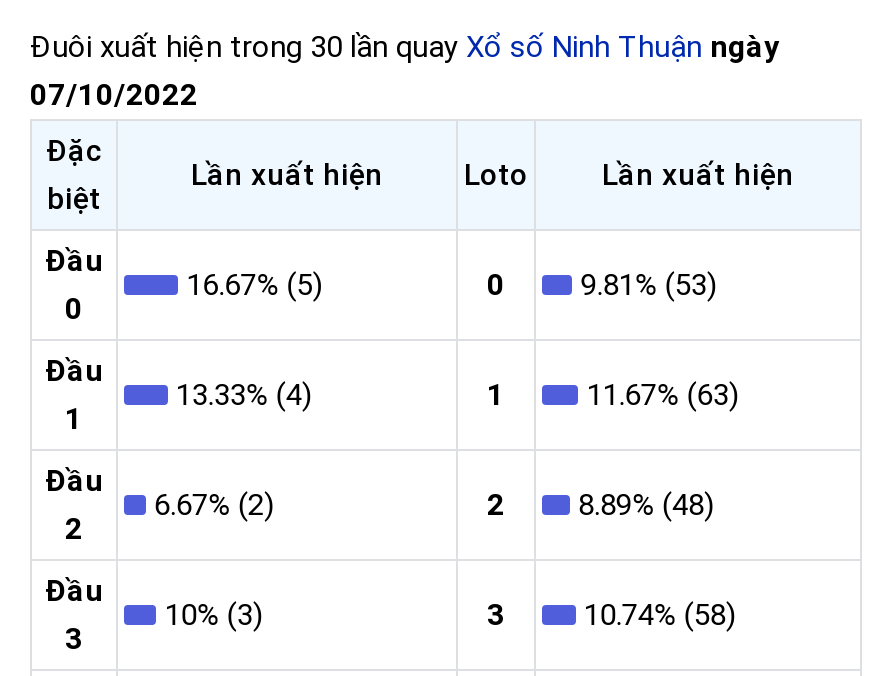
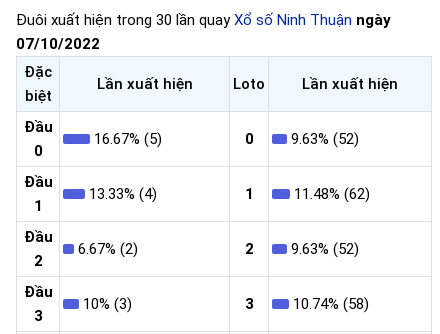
- 0 9.81% (53)
+ 0 9.63% (52)

- 11.67% (63)
+ 11.48% (62)

- 2 8.89% (48)
+ 2 9.63% (52)
